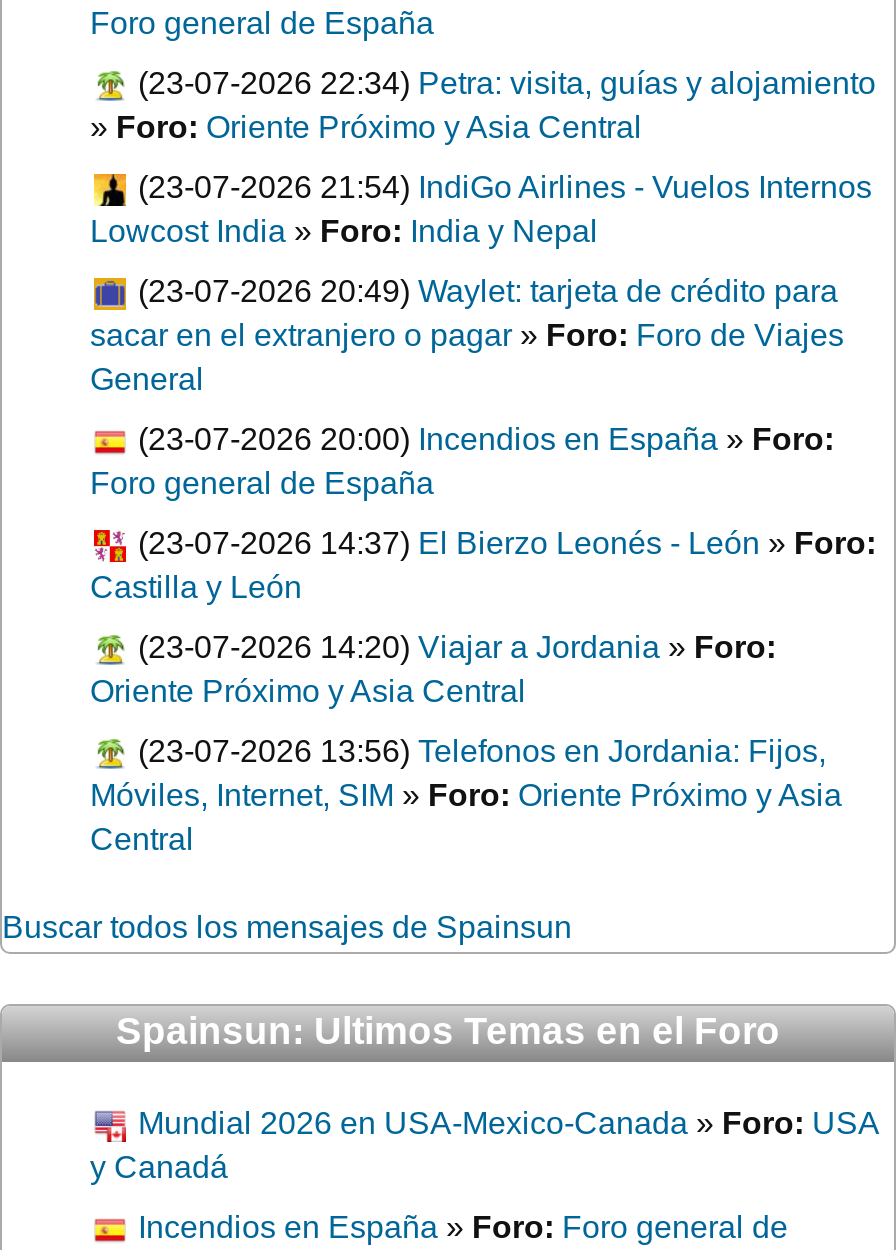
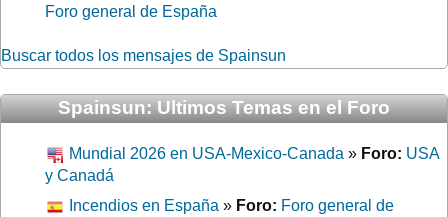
- (23-07-2026 22:34) Petra: visita, guías y alojamiento
- » Foro: Oriente Próximo y Asia Central
- (23-07-2026 21:54) IndiGo Airlines - Vuelos Internos
- Lowcost India» Foro: India y Nepal
- (23-07-2026 20:49) Waylet: tarjeta de crédito para
- sacar en el extranjero o pagar» Foro: Foro de Viajes
- General
- (23-07-2026 20:00) Incendios en España» Foro:
- Foro general de España
- (23-07-2026 14:37) El Bierzo Leonés - León» Foro:
- Castilla y León
- (23-07-2026 14:20) Viajar a Jordania» Foro:
- Oriente Próximo y Asia Central
- (23-07-2026 13:56) Telefonos en Jordania: Fijos,
- Móviles, Internet, SIM» Foro: Oriente Próximo y Asia
- Central
